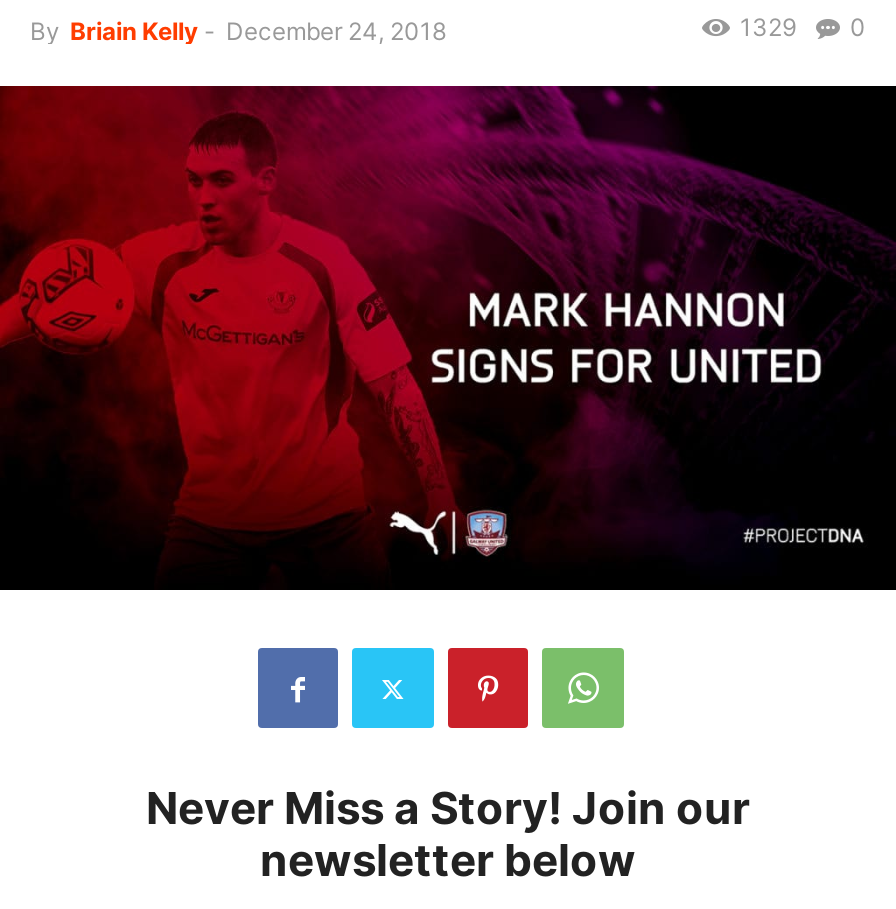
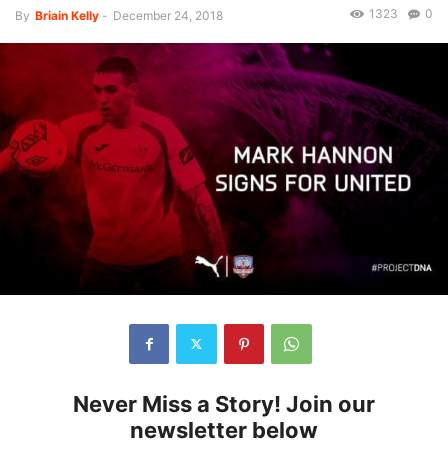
- 1329 0
+ 1323 0
